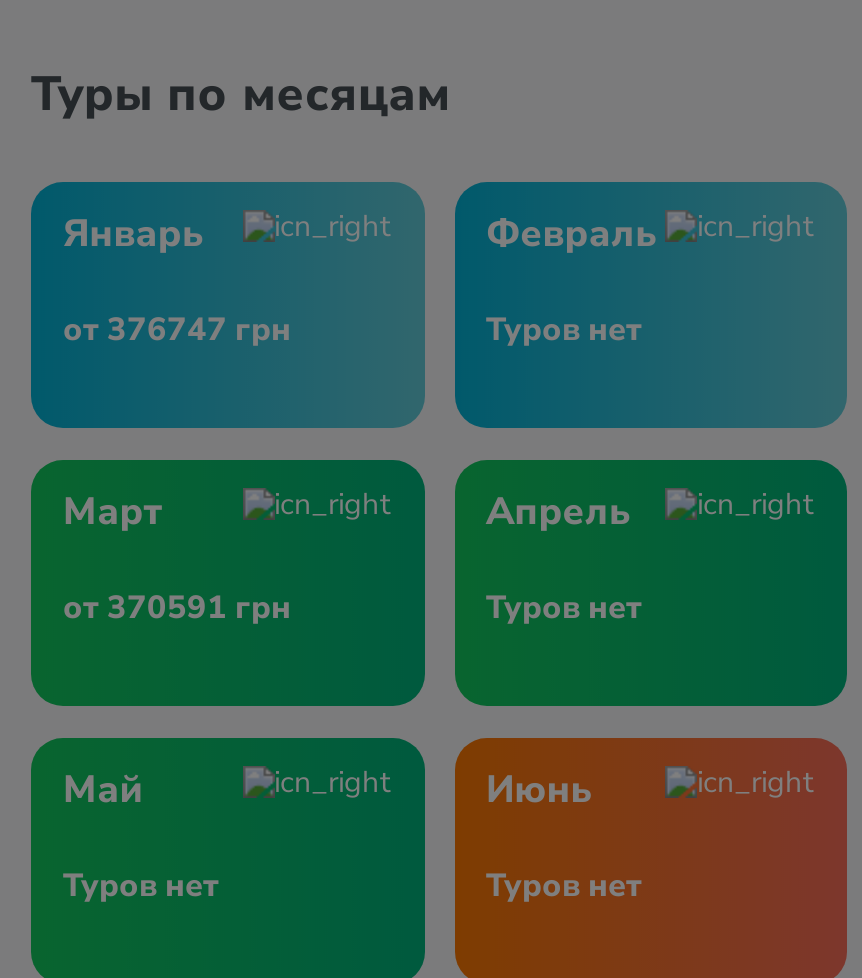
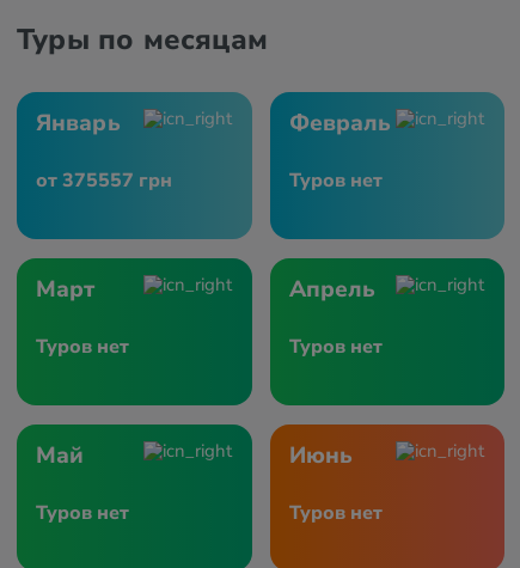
- от 376747 грн
+ от 375557 грн

- от 370591 грн
+ Туров нет
